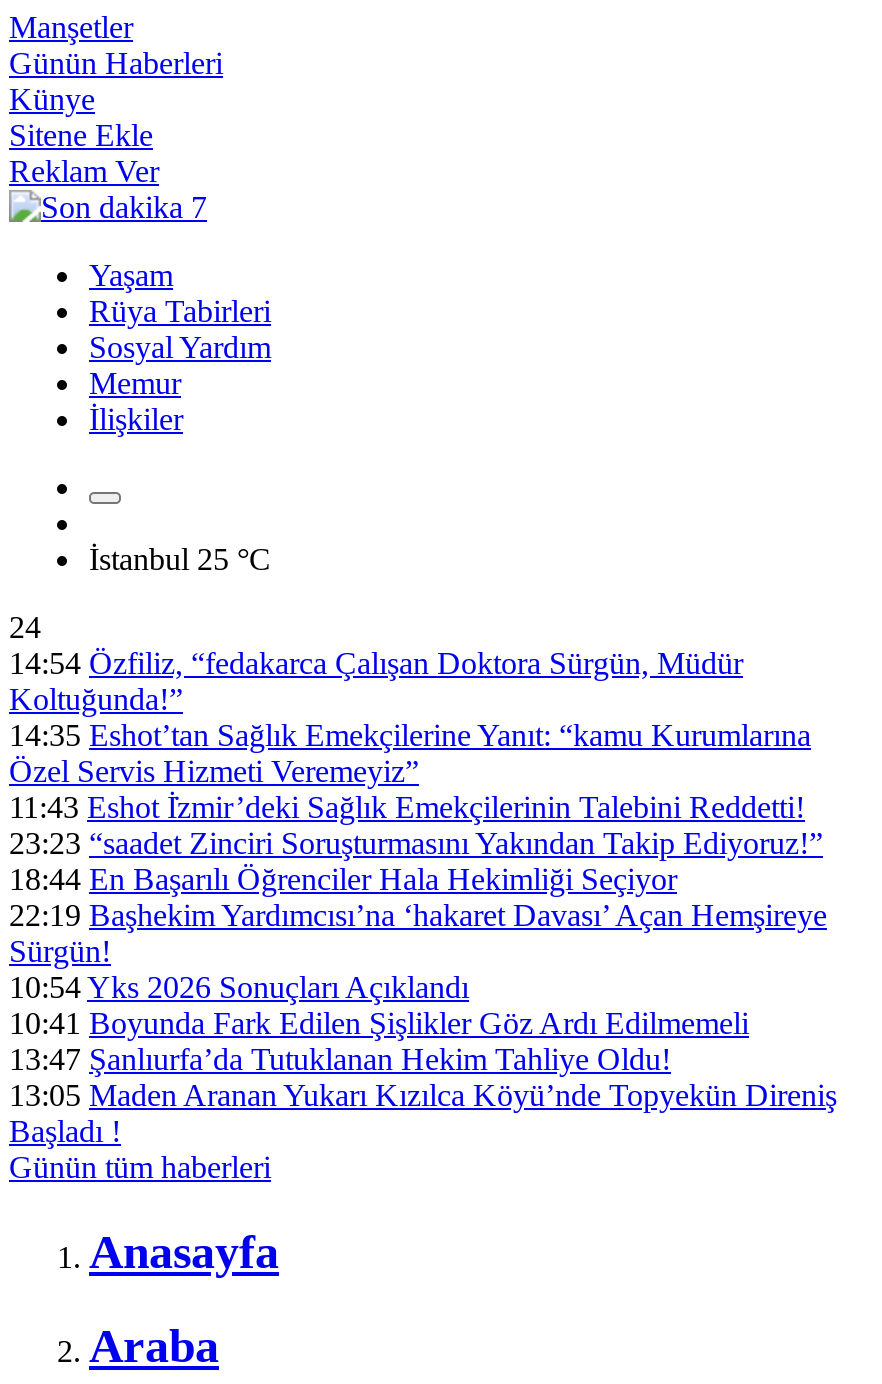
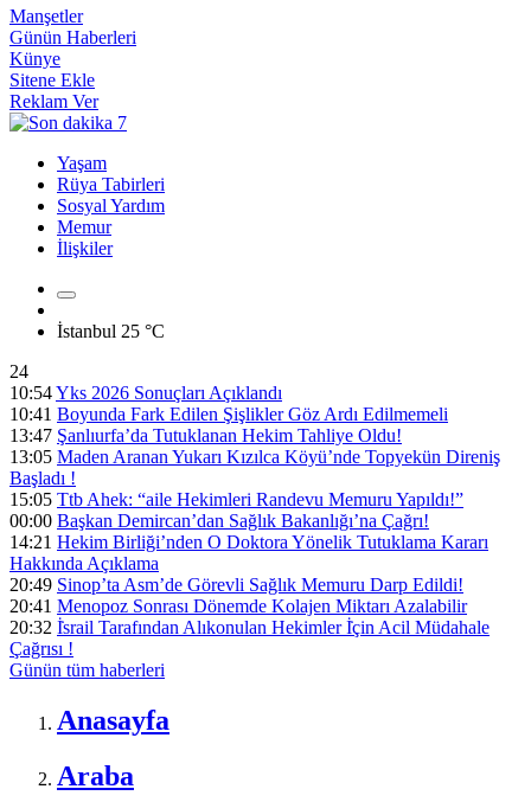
- 14:54 Özfiliz, “fedakarca Çalışan Doktora Sürgün, Müdür
- Koltuğunda!”
- 14:35 Eshot’tan Sağlık Emekçilerine Yanıt: “kamu Kurumlarına
- Özel Servis Hizmeti Veremeyiz”
- 11:43 Eshot İ̇zmir’deki Sağlık Emekçilerinin Talebini Reddetti!
- 23:23 “saadet Zinciri Soruşturmasını Yakından Takip Ediyoruz!”
- 18:44 En Başarılı Öğrenciler Hala Hekimliği Seçiyor
- 22:19 Başhekim Yardımcısı’na ‘hakaret Davası’ Açan Hemşireye
- Sürgün!

moved up: 10:54 Yks 2026 Sonuçları Açıklandı | 10:41 Boyunda Fark Edilen Şişlikler Göz Ardı Edilmemeli | 13:47 Şanlıurfa’da Tutuklanan Hekim Tahliye Oldu! | 13:05 Maden Aranan Yukarı Kızılca Köyü’nde Topyekün Direniş | Başladı !

+ 15:05 Ttb Ahek: “aile Hekimleri Randevu Memuru Yapıldı!”
+ 00:00 Başkan Demircan’dan Sağlık Bakanlığı’na Çağrı!
+ 14:21 Hekim Birliği’nden O Doktora Yönelik Tutuklama Kararı
+ Hakkında Açıklama
+ 20:49 Sinop’ta Asm’de Görevli Sağlık Memuru Darp Edildi!
+ 20:41 Menopoz Sonrası Dönemde Kolajen Miktarı Azalabilir
+ 20:32 İ̇srail Tarafından Alıkonulan Hekimler İ̇çin Acil Müdahale
+ Çağrısı !
